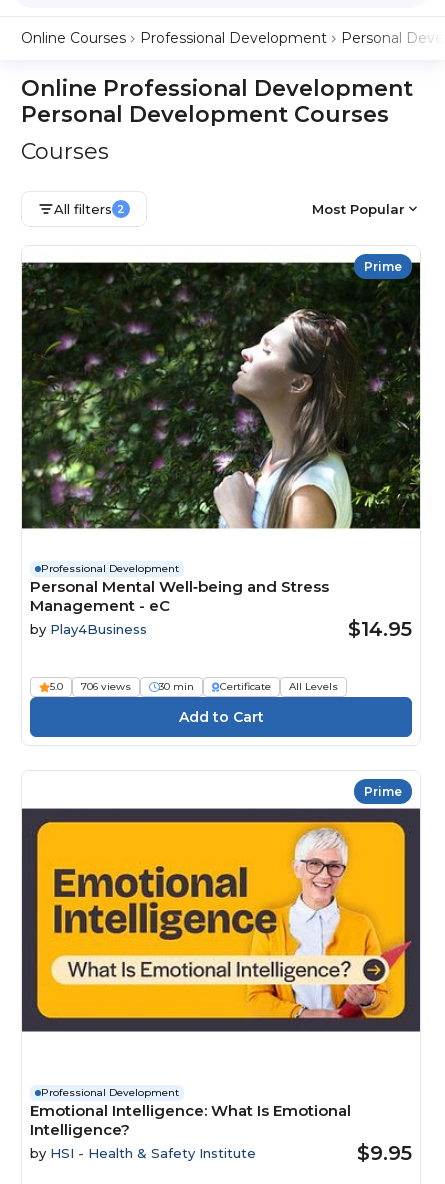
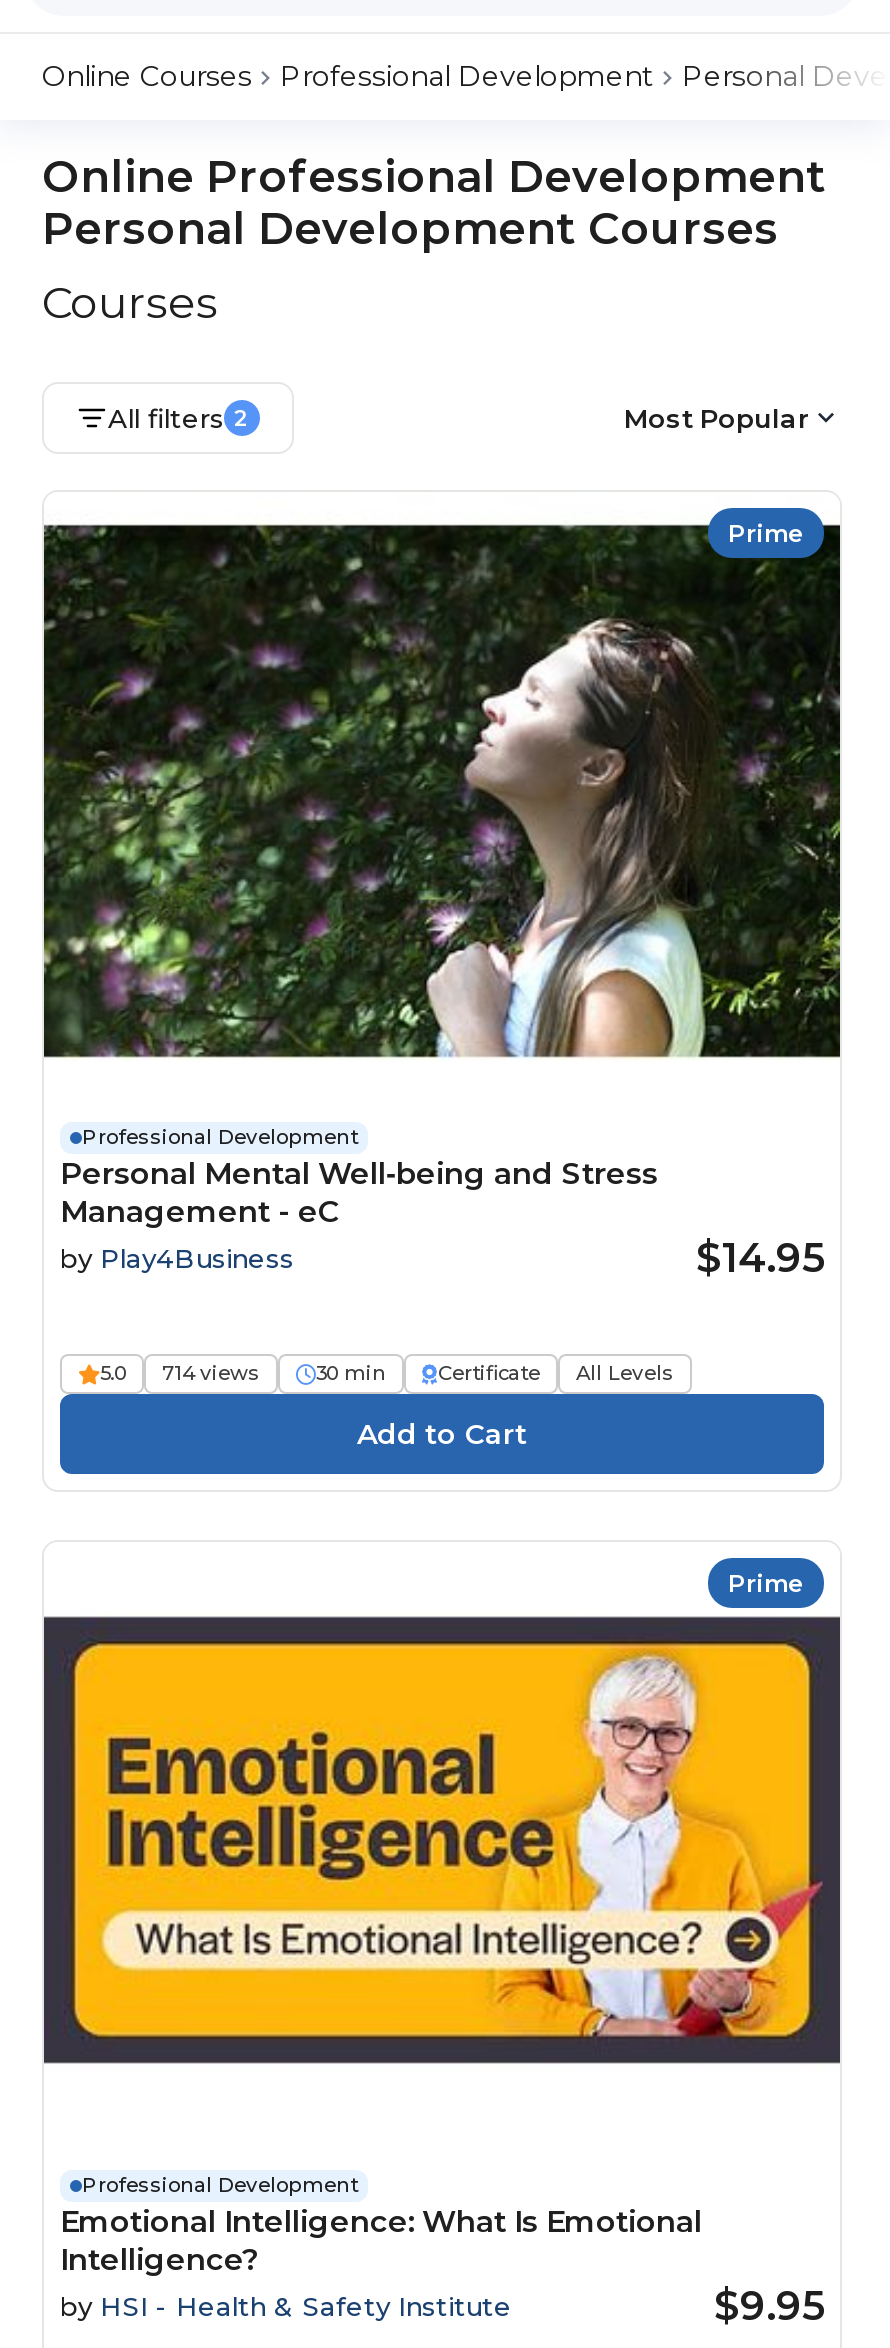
- 5.0 706 views
+ 5.0 714 views
